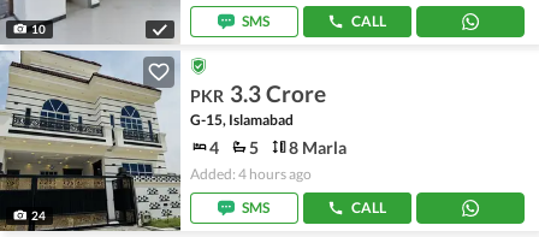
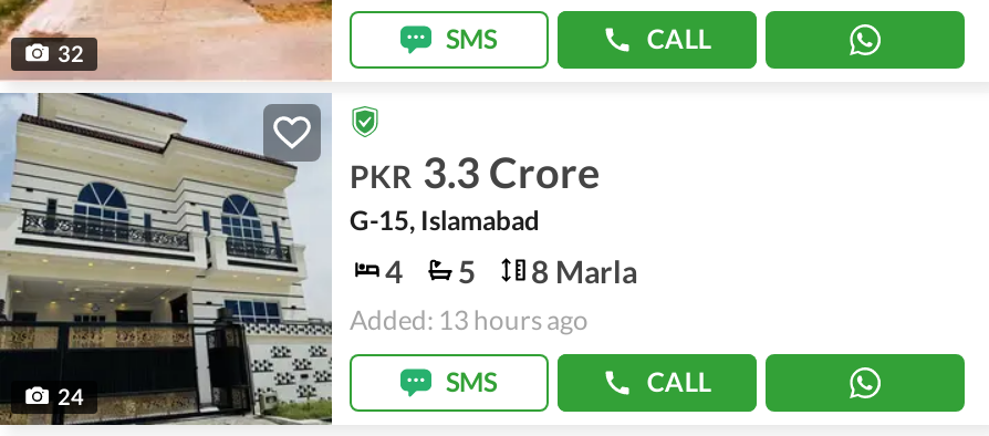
- 10
+ 32

- Added: 4 hours ago
+ Added: 13 hours ago
